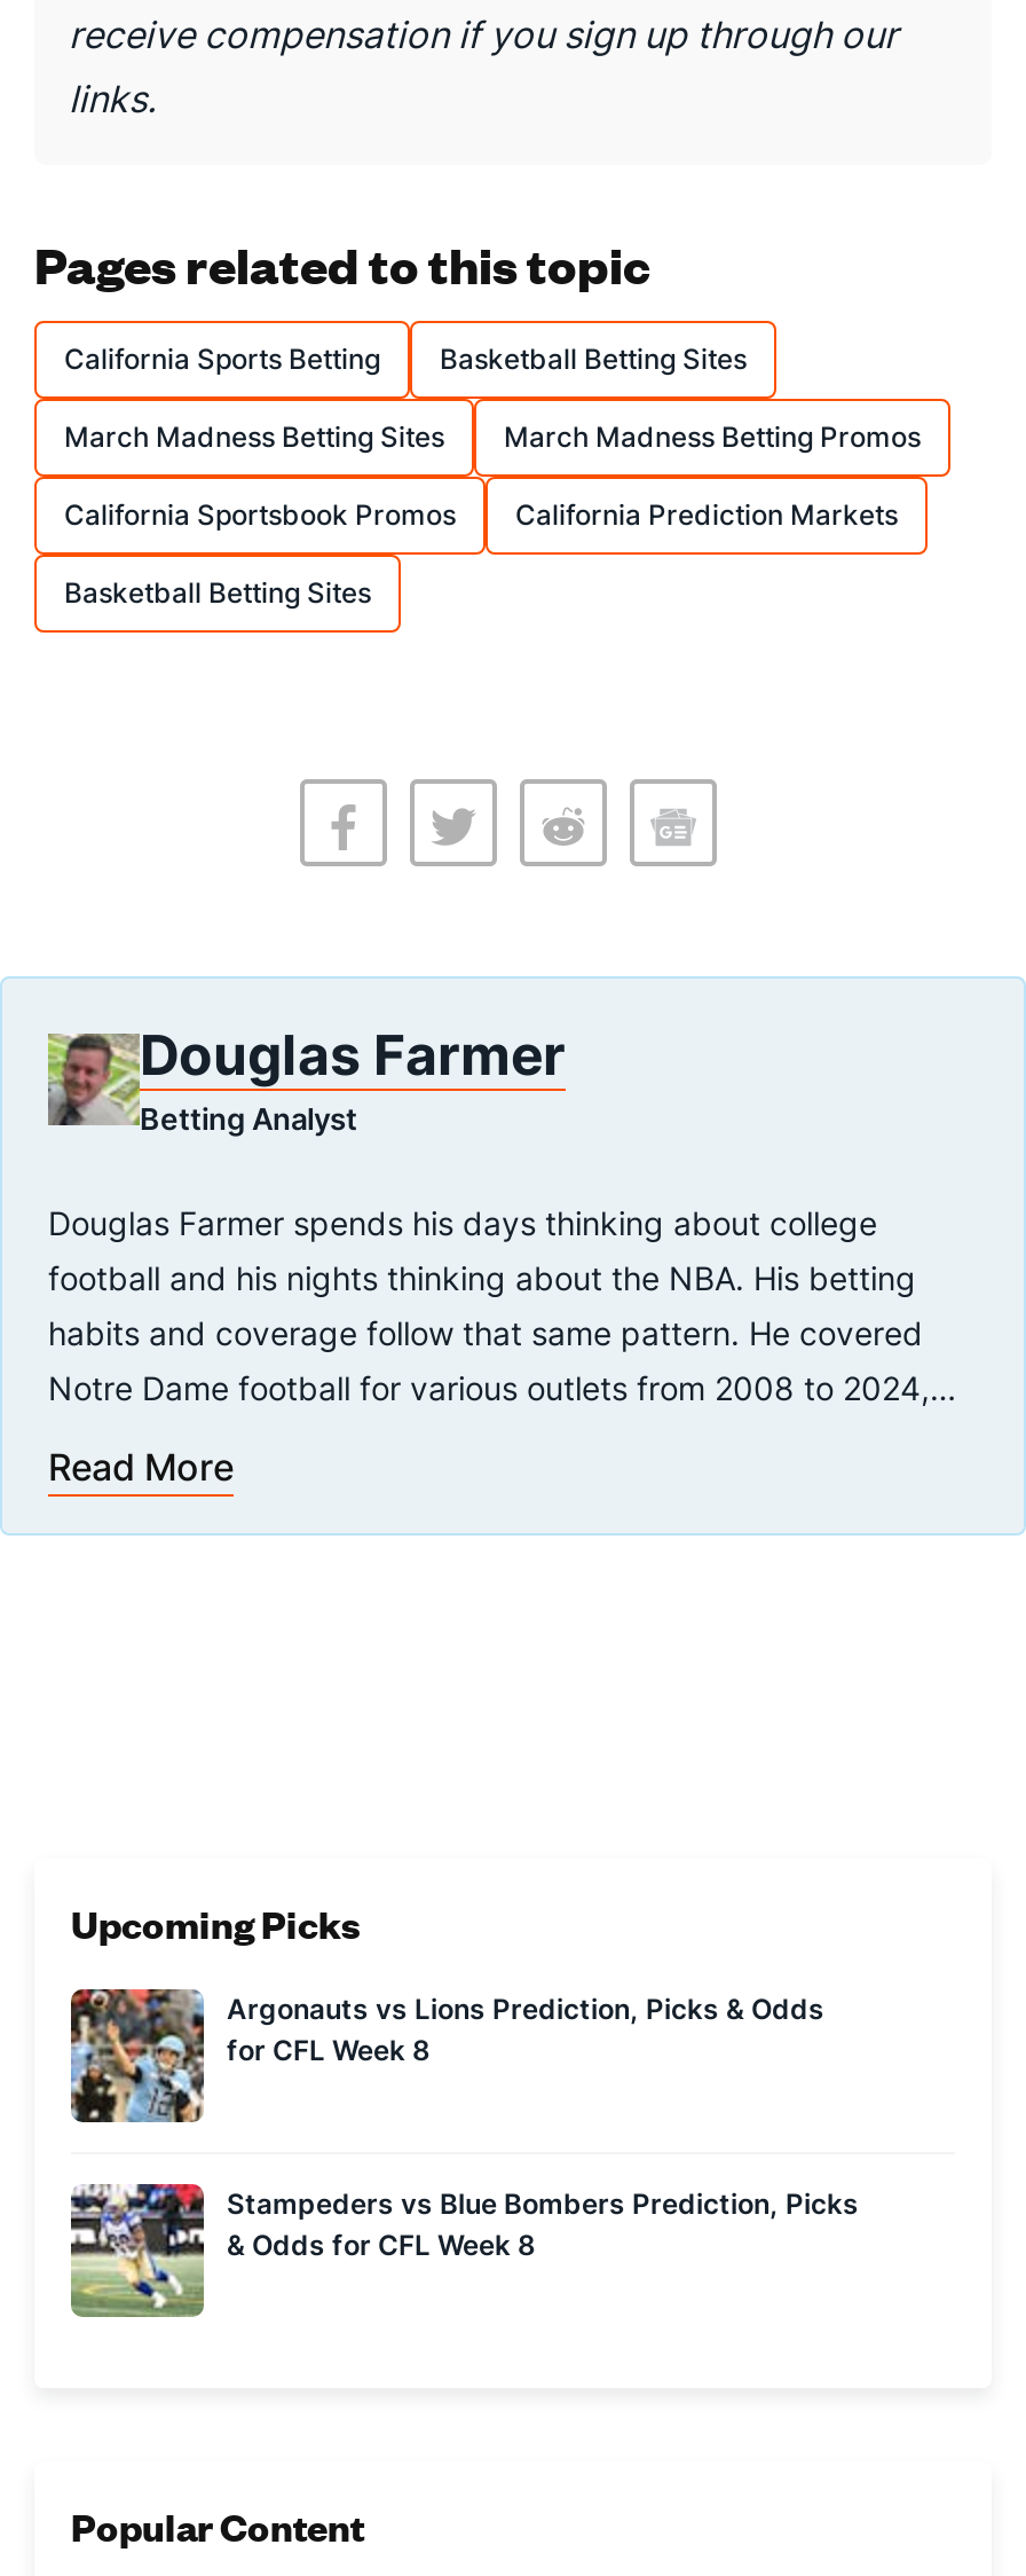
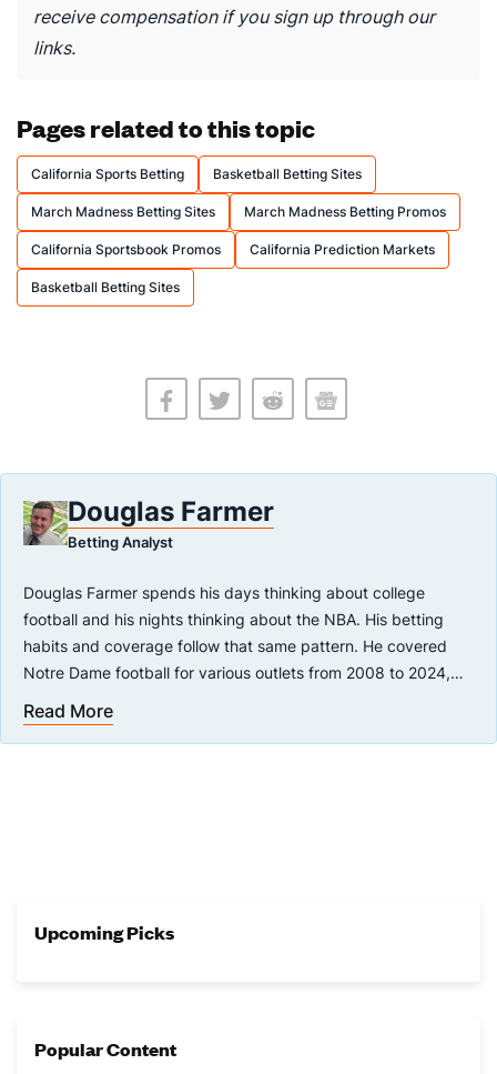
- [image]
- Argonauts vs Lions Prediction, Picks & Odds
- for CFL Week 8

- [image]
- Stampeders vs Blue Bombers Prediction, Picks
- & Odds for CFL Week 8
